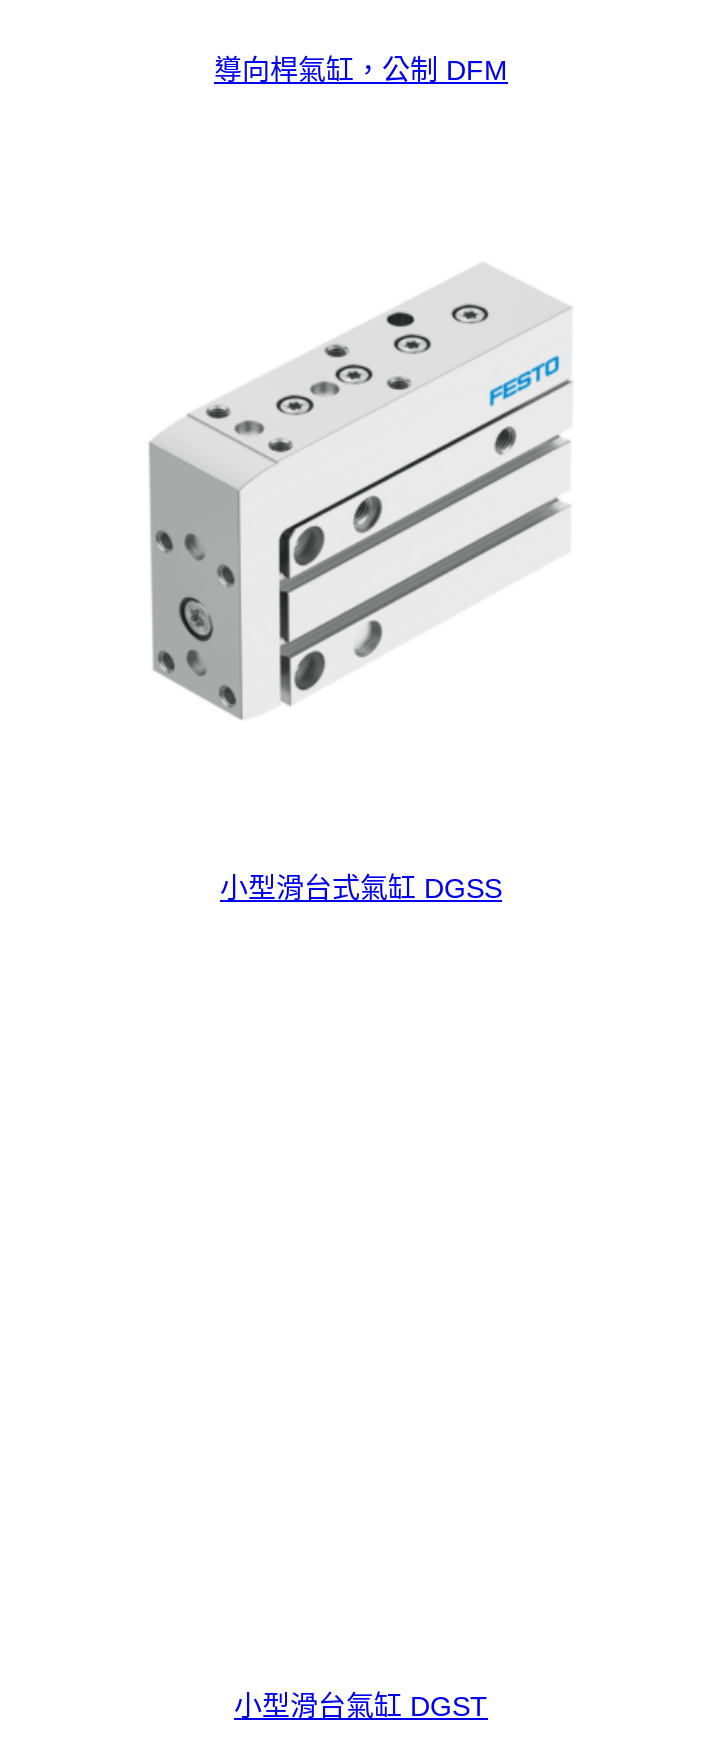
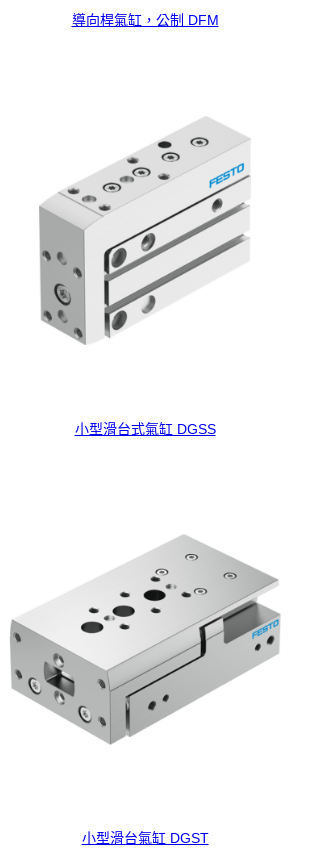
+ [image]
